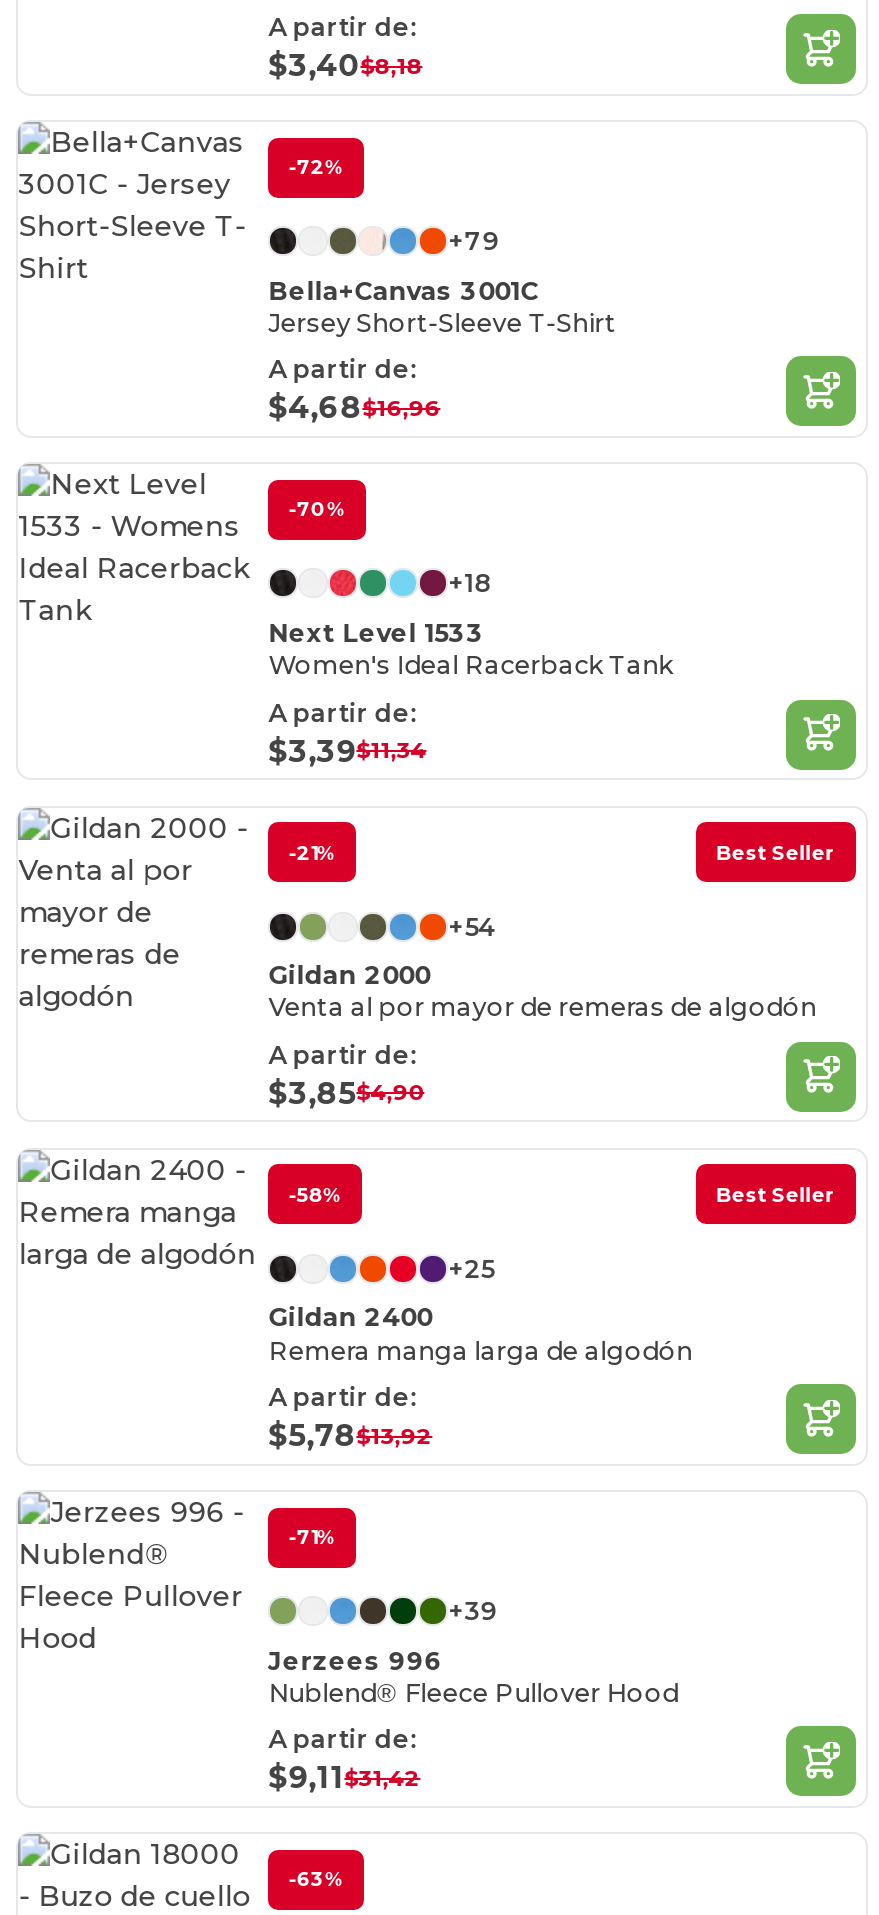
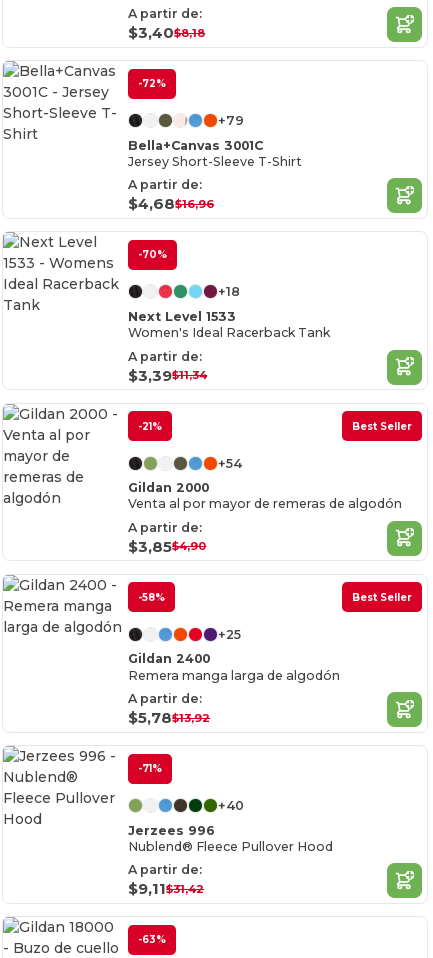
- +39
+ +40
